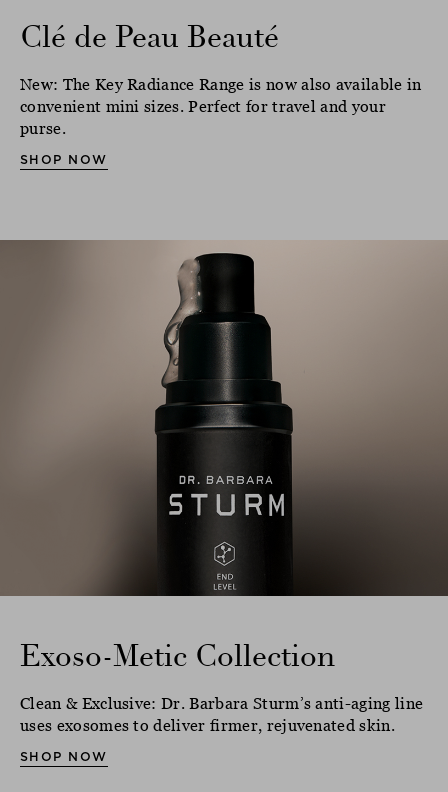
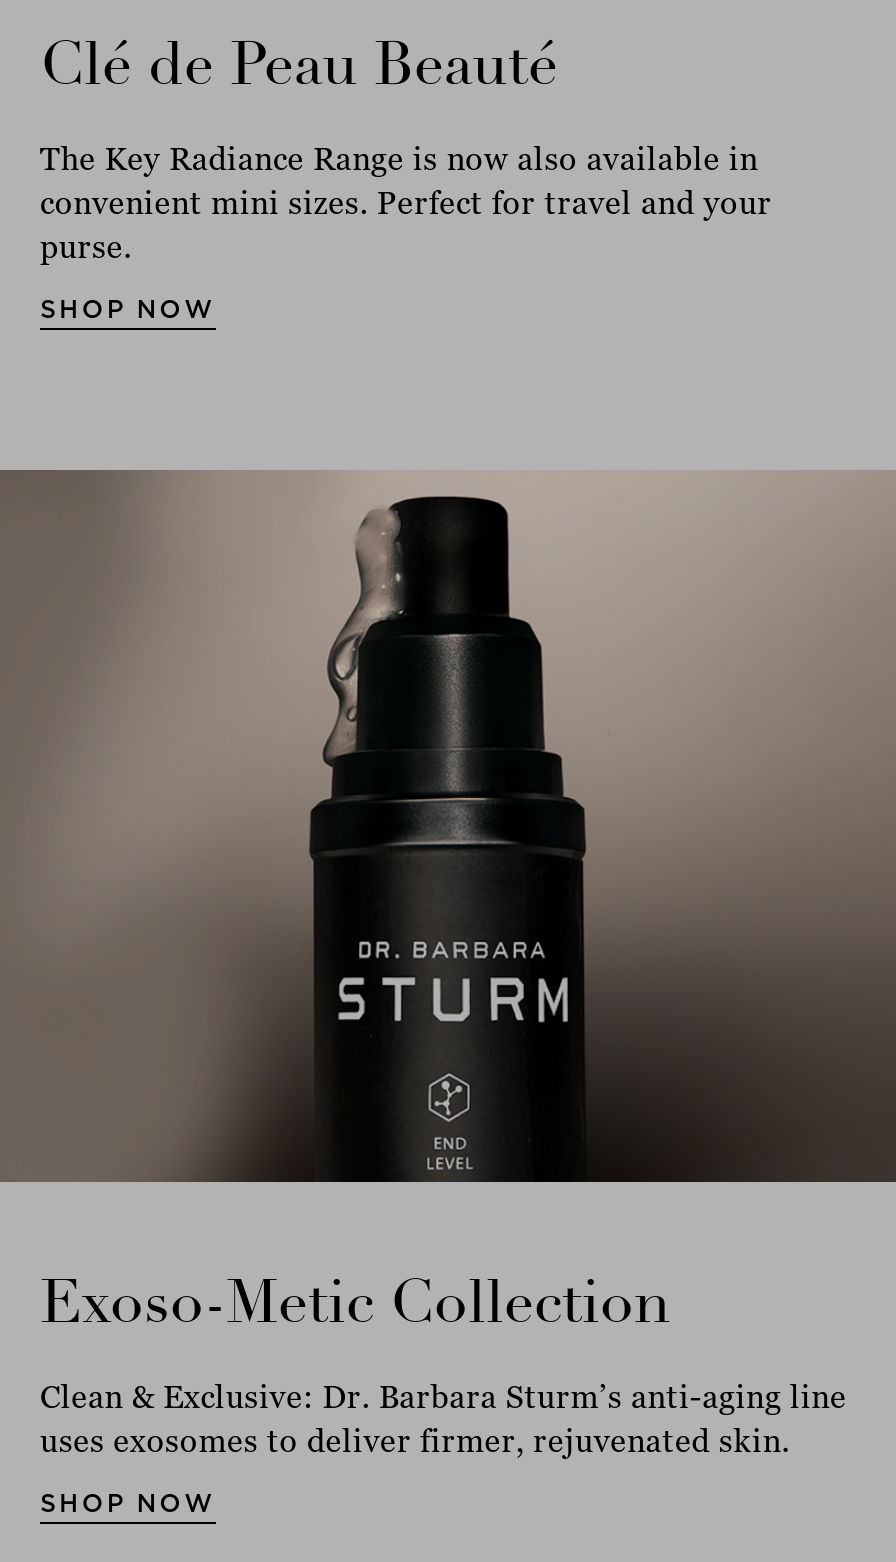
- New: The Key Radiance Range is now also available in
+ The Key Radiance Range is now also available in
